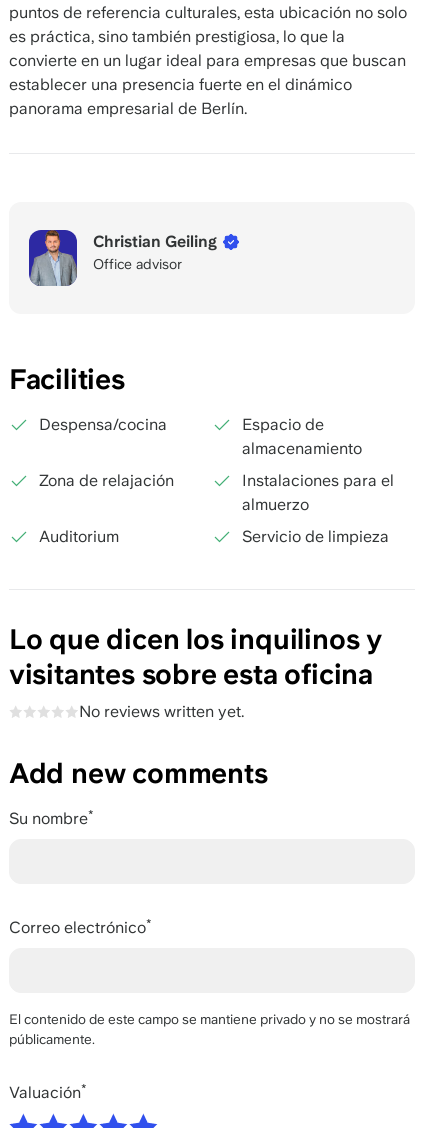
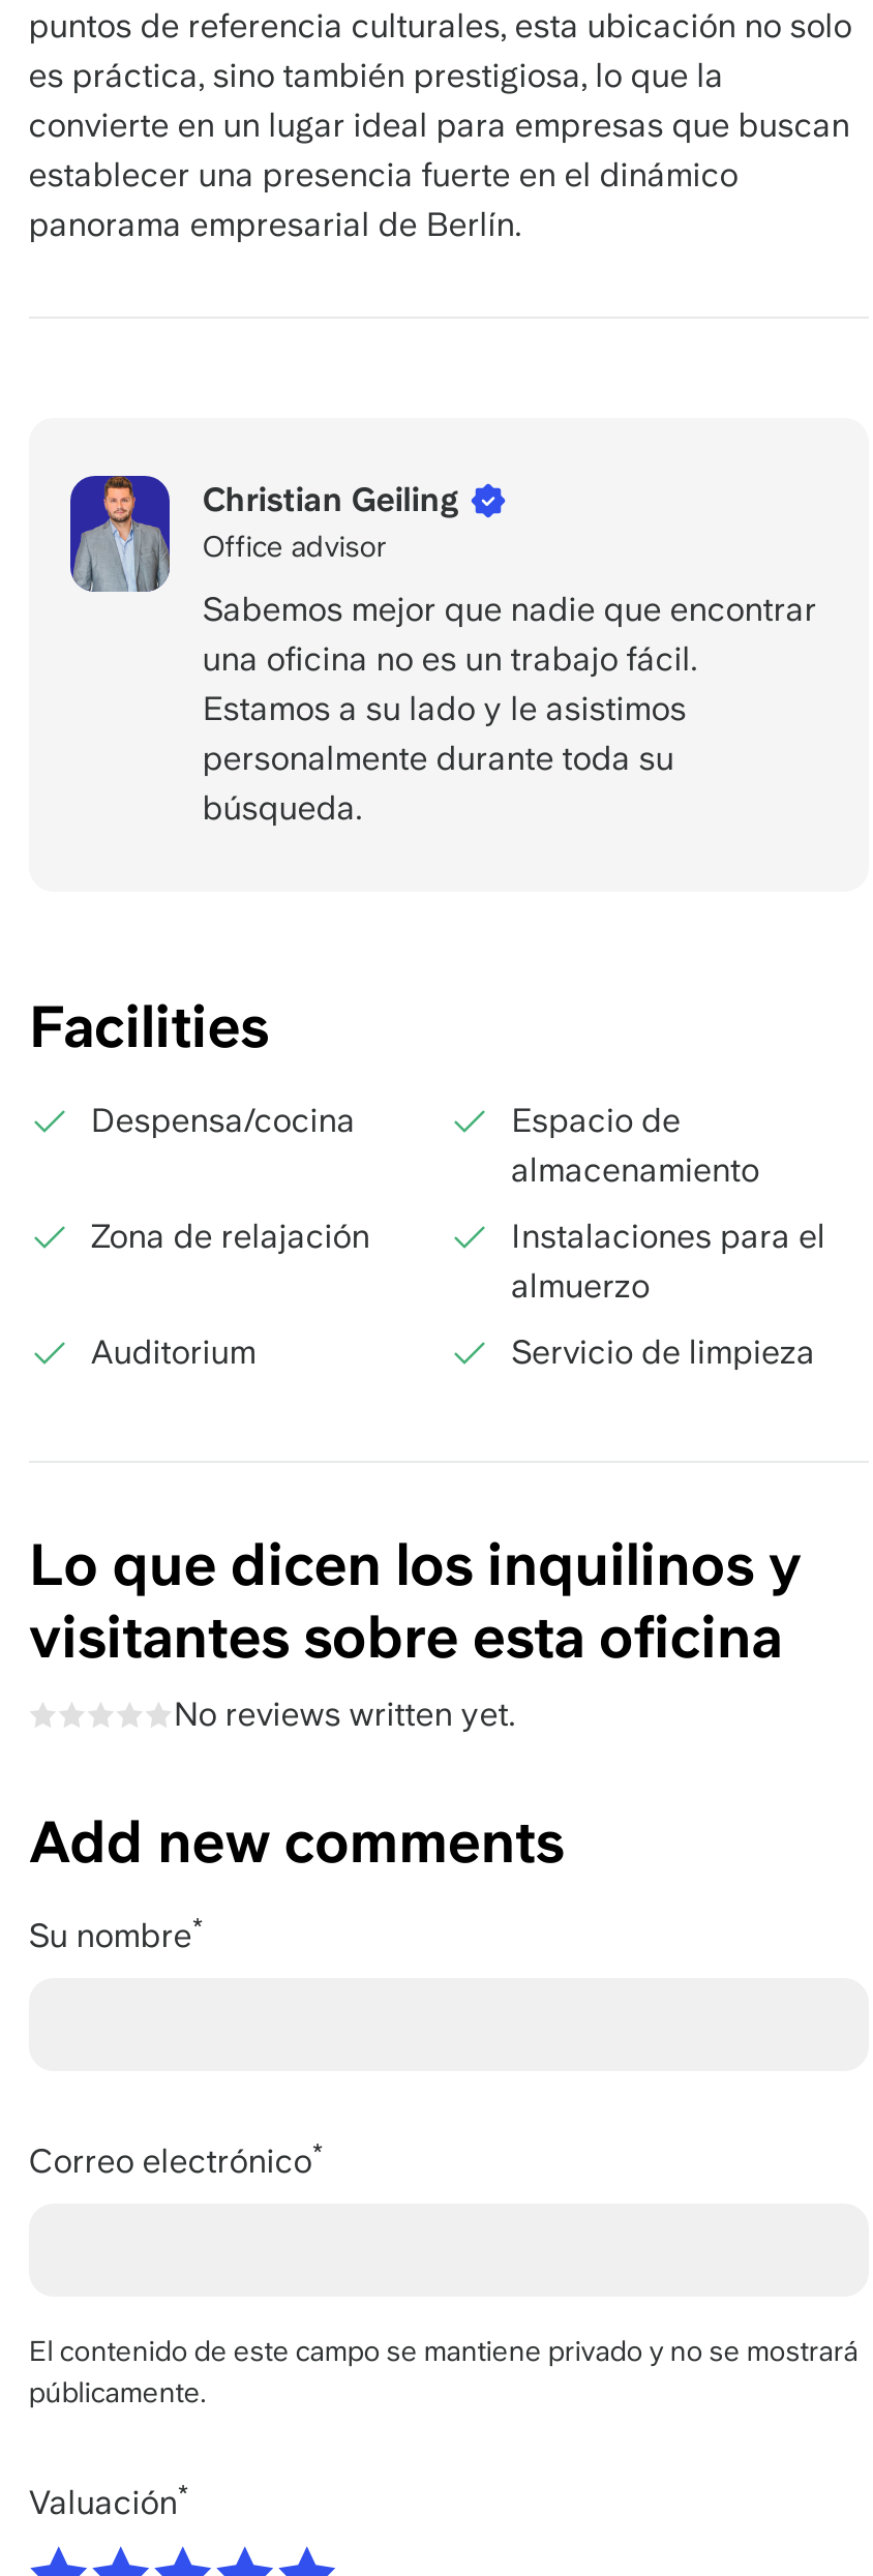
+ Sabemos mejor que nadie que encontrar
+ una oficina no es un trabajo fácil.
+ Estamos a su lado y le asistimos
+ personalmente durante toda su
+ búsqueda.
